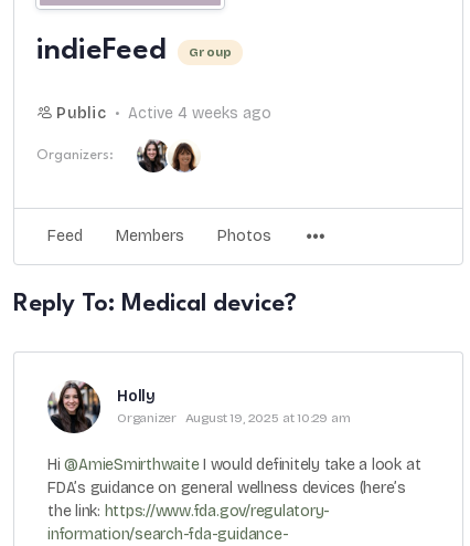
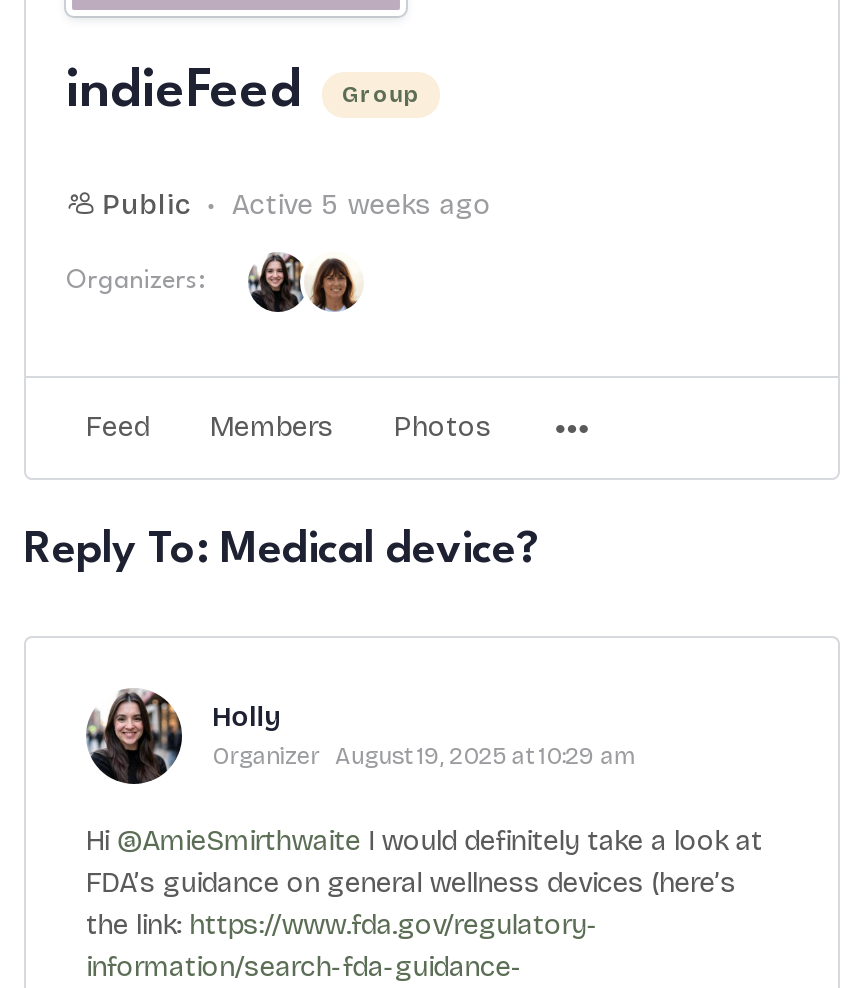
- Active 4 weeks ago
+ Active 5 weeks ago
